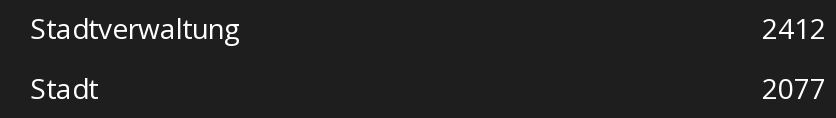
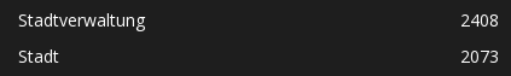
- 2412
+ 2408

- 2077
+ 2073
